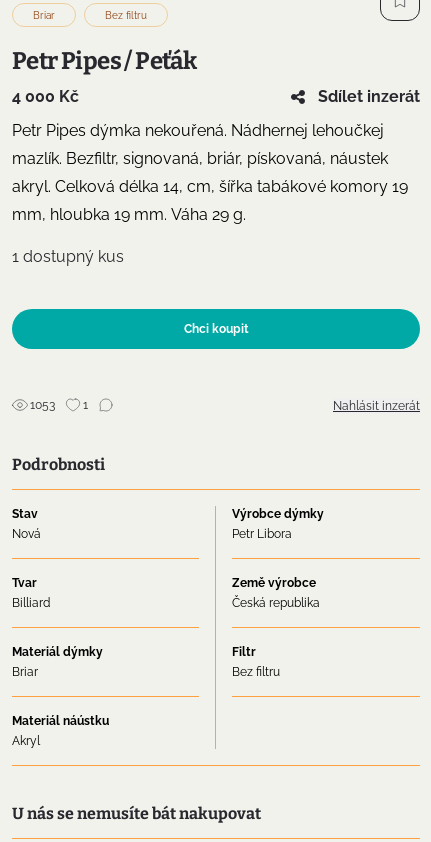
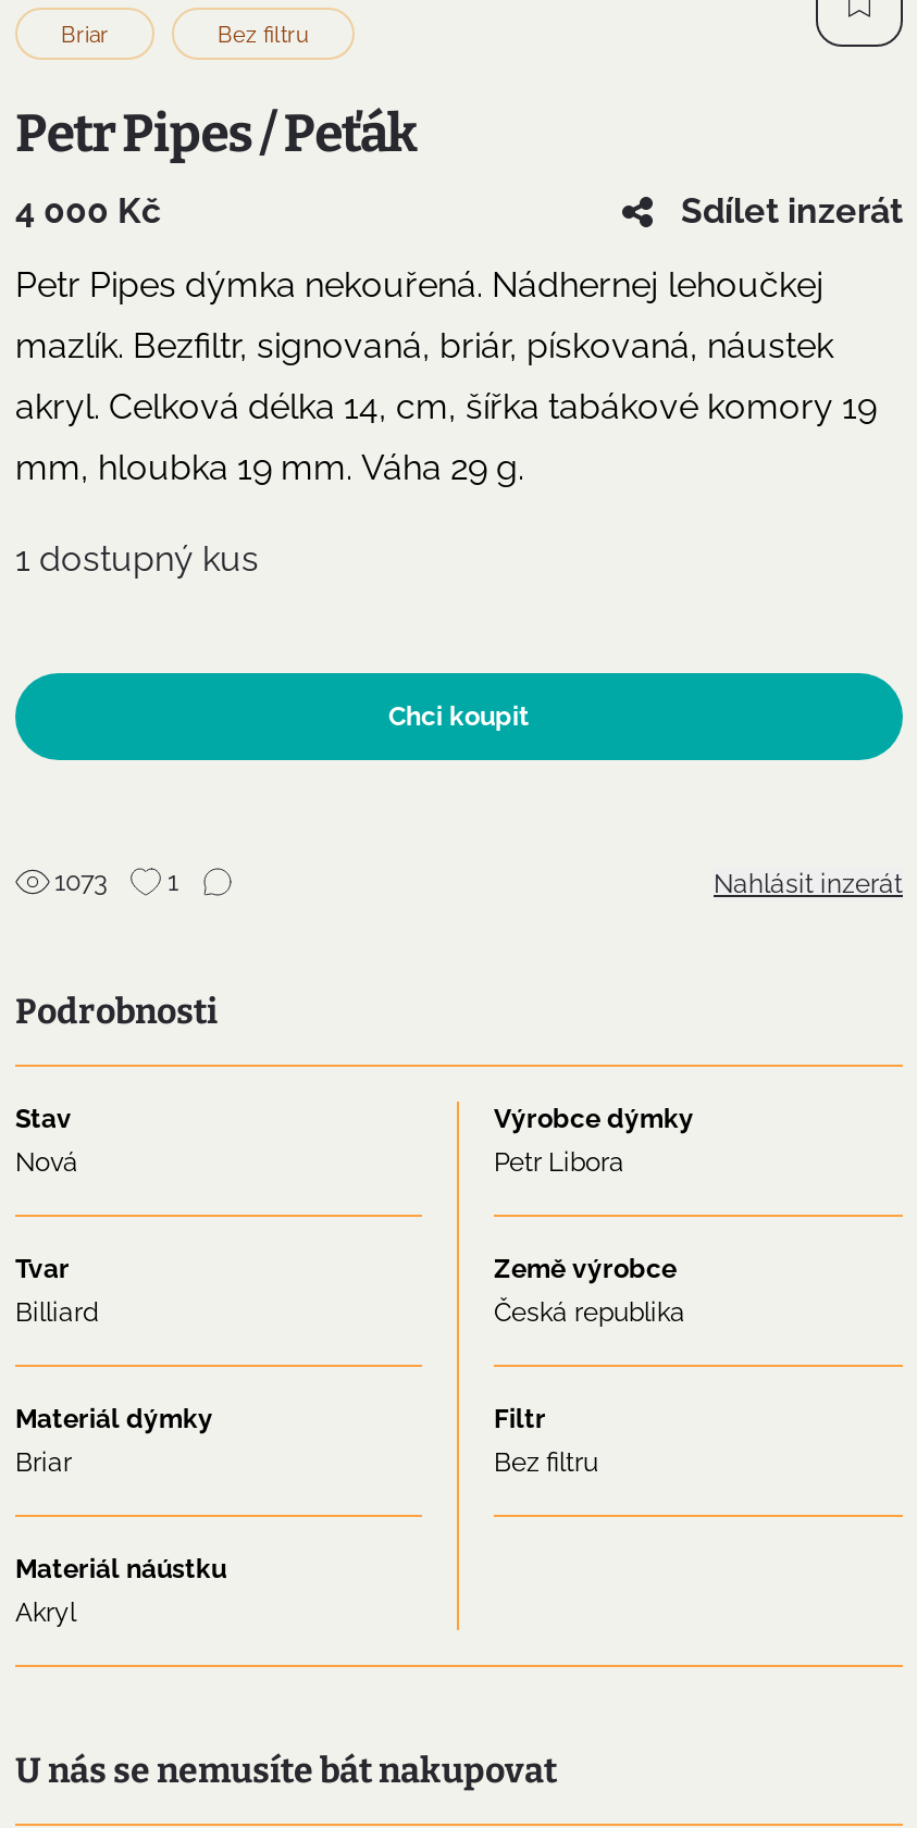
- 1053 1
+ 1073 1
